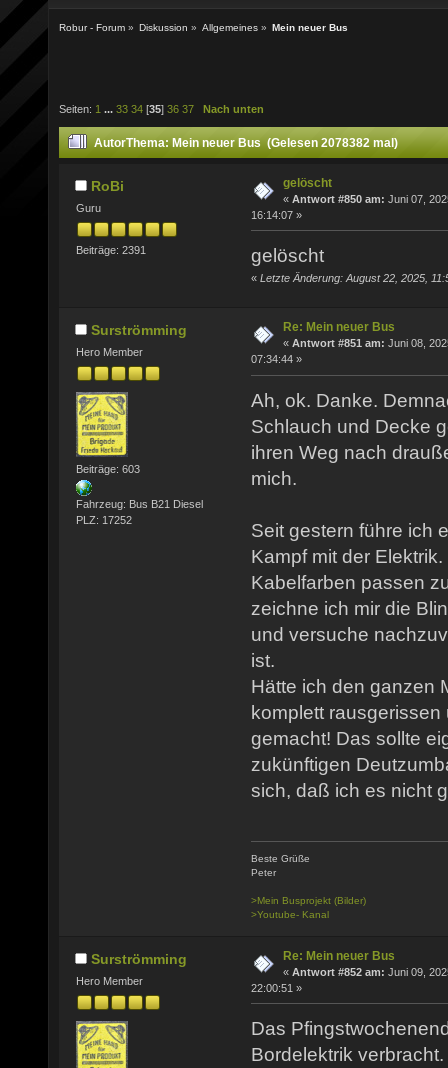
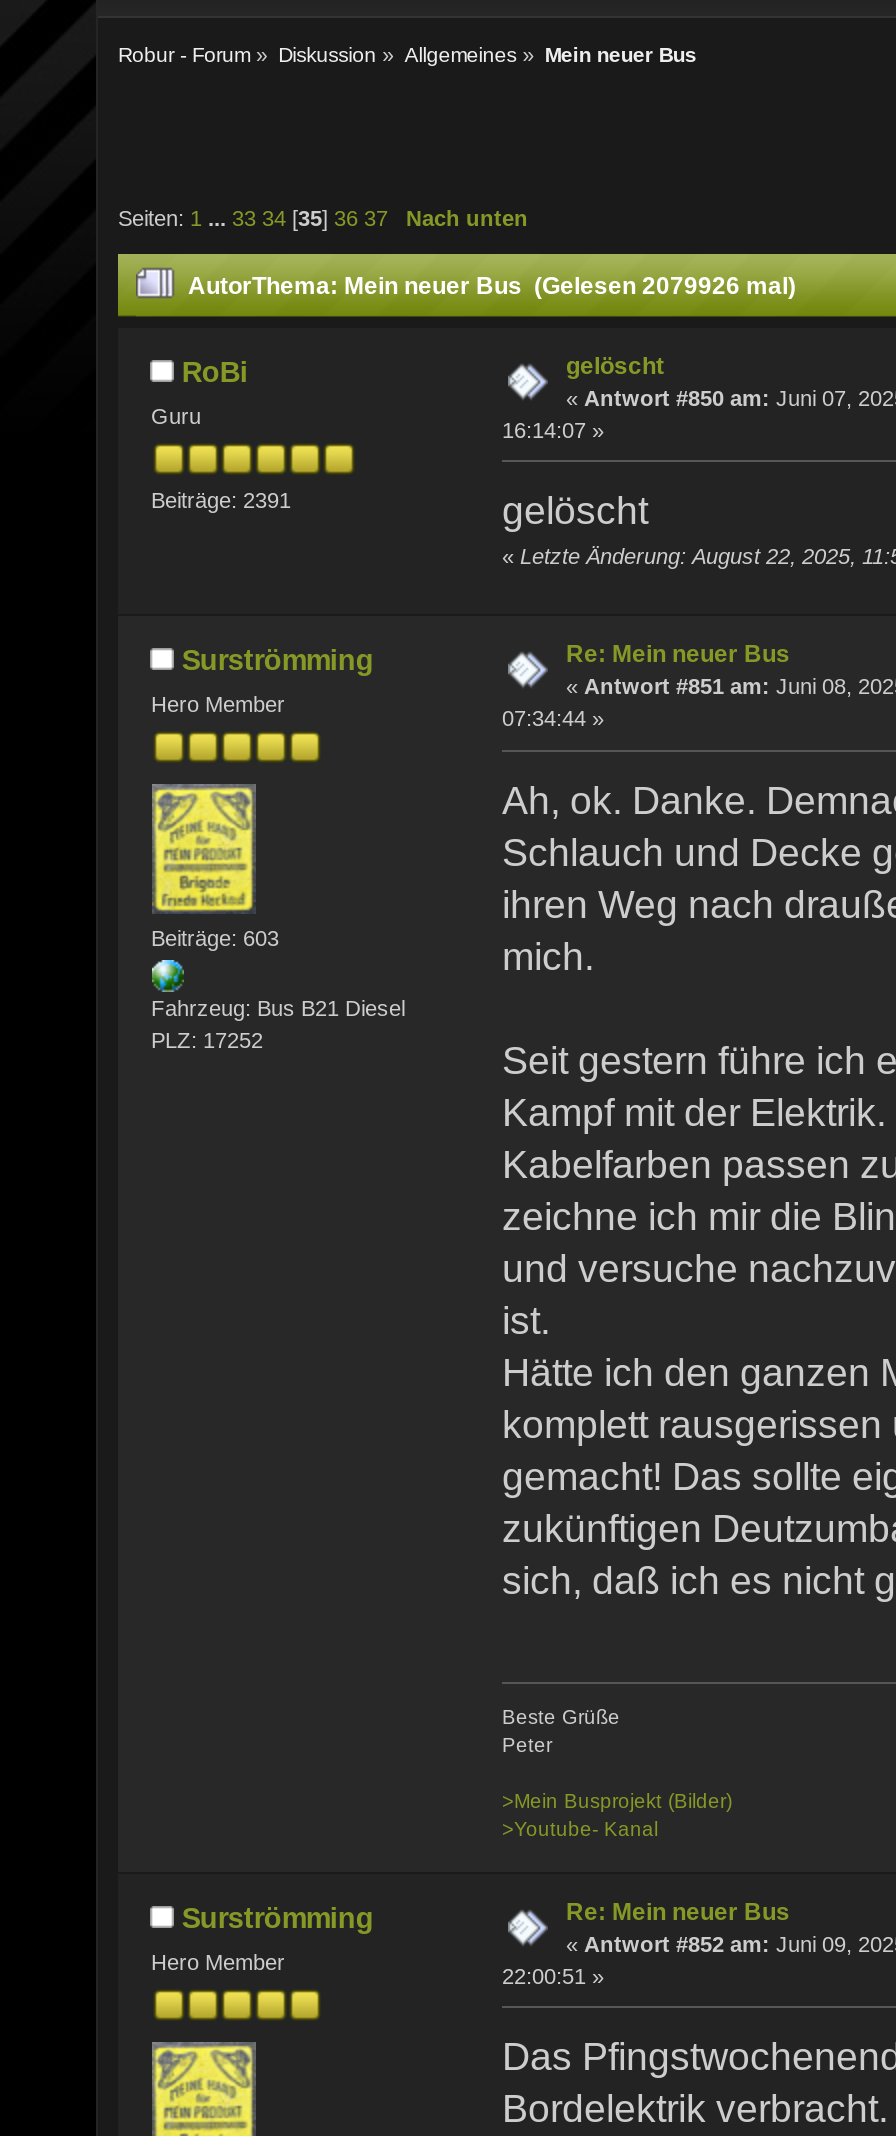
- AutorThema: Mein neuer Bus (Gelesen 2078382 mal)
+ AutorThema: Mein neuer Bus (Gelesen 2079926 mal)
